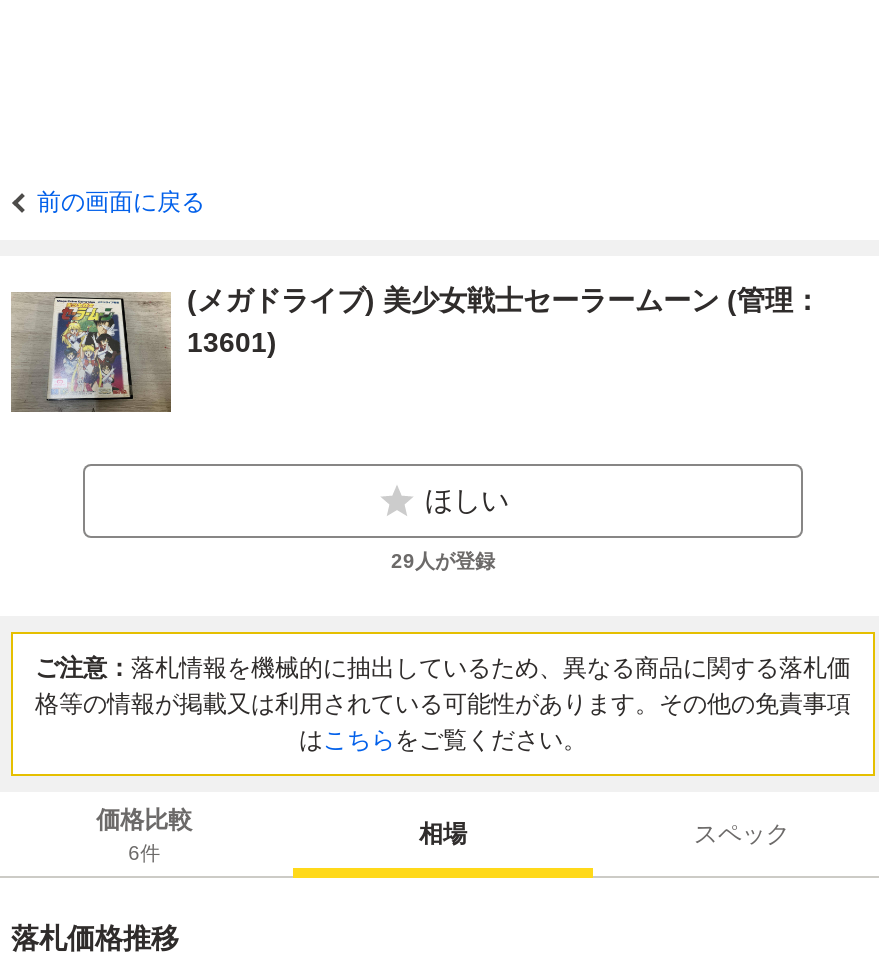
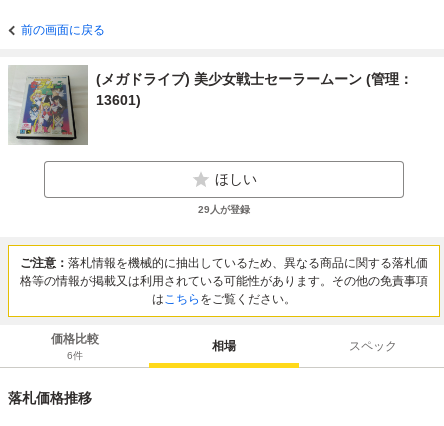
- [image]
+ [image]
